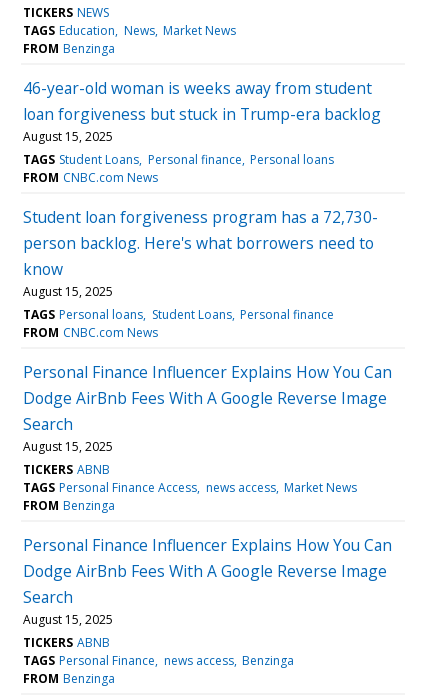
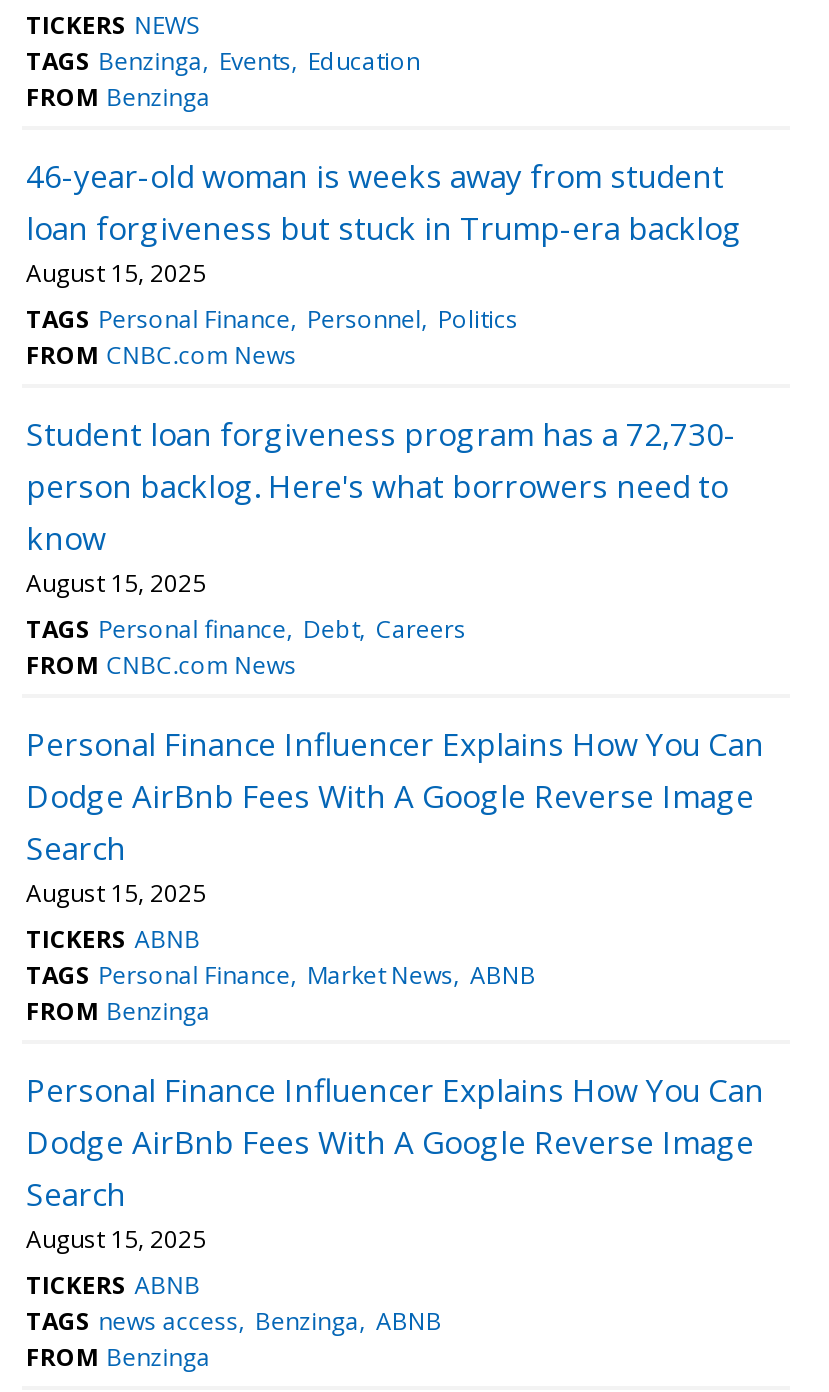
- TAGS Education News Market News
+ TAGS Benzinga Events Education

- TAGS Student Loans Personal finance Personal loans
+ TAGS Personal Finance Personnel Politics

- TAGS Personal loans Student Loans Personal finance
+ TAGS Personal finance Debt Careers

- TAGS Personal Finance Access news access Market News
+ TAGS Personal Finance Market News ABNB

- TAGS Personal Finance news access Benzinga
+ TAGS news access Benzinga ABNB
